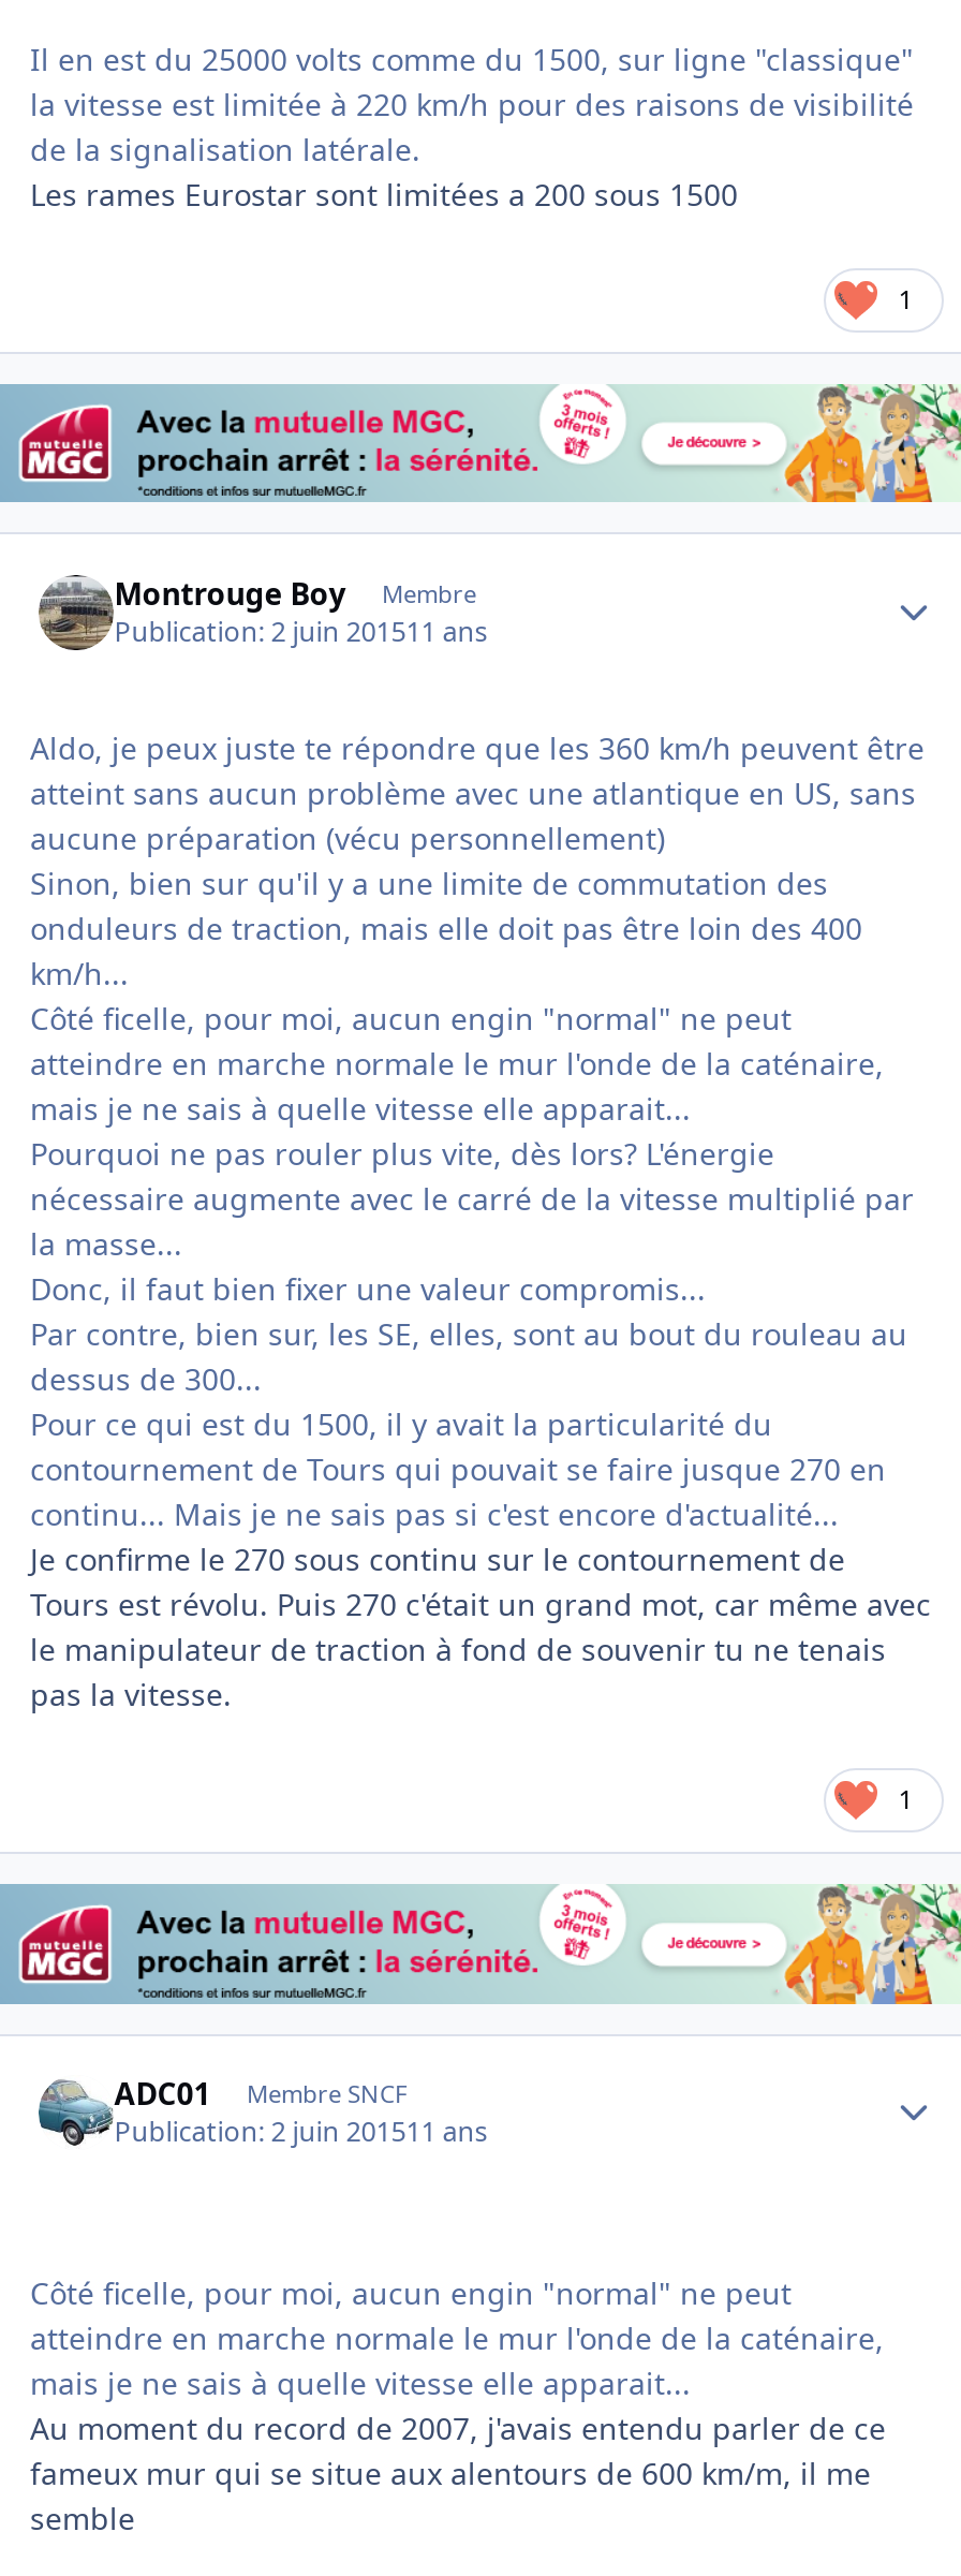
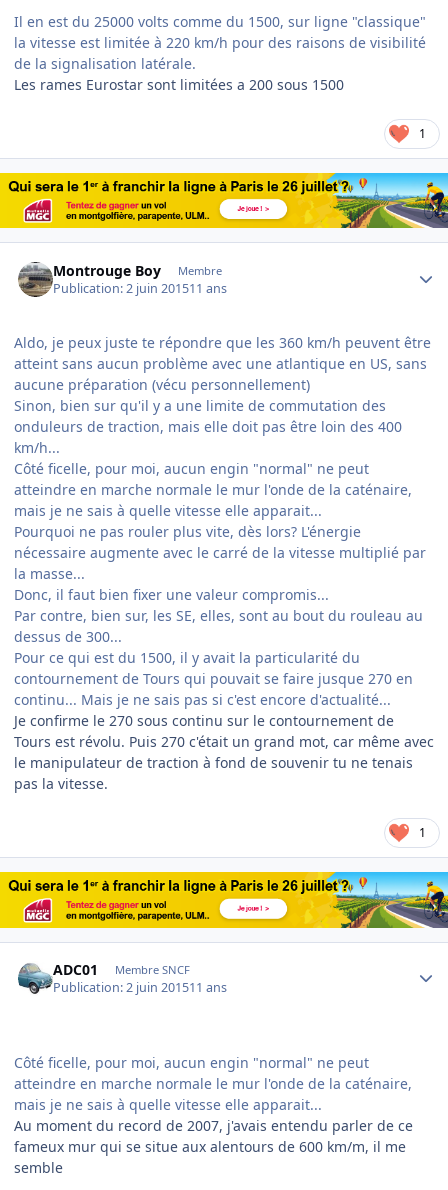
- [image]
+ [image]

- [image]
+ [image]
